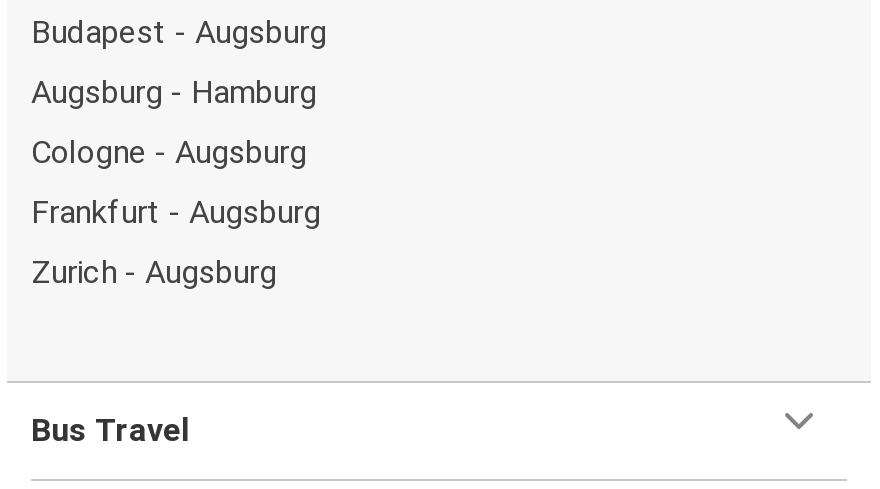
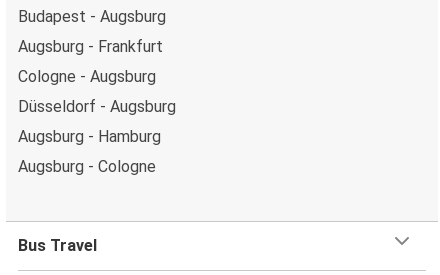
+ Augsburg - Frankfurt

moved down: Augsburg - Hamburg

- Frankfurt - Augsburg
- Zurich - Augsburg
+ Düsseldorf - Augsburg
+ Augsburg - Cologne
